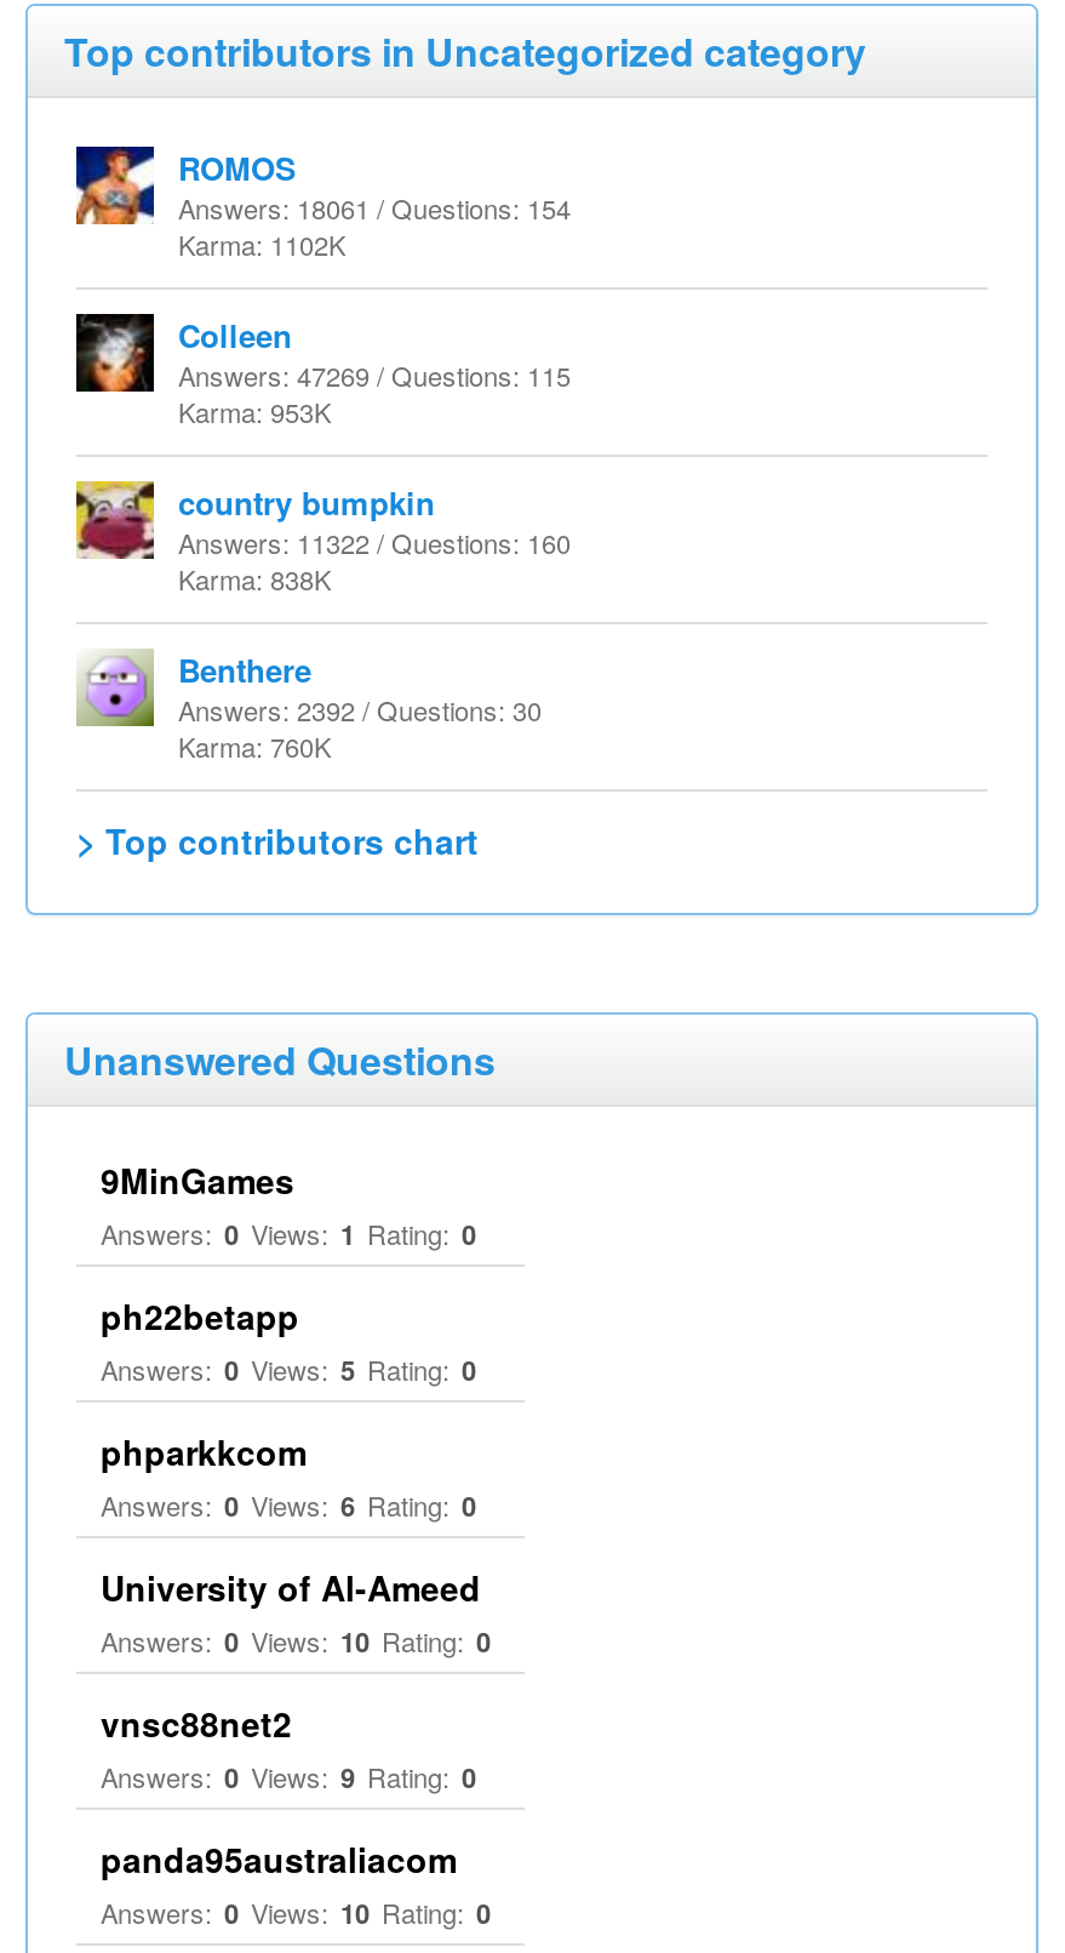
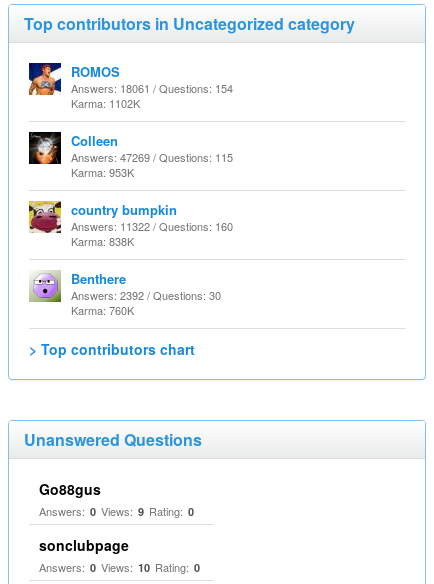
- 9MinGames
- Answers: 0 Views: 1 Rating: 0
- ph22betapp
- Answers: 0 Views: 5 Rating: 0
- phparkkcom
- Answers: 0 Views: 6 Rating: 0
- University of Al-Ameed
- Answers: 0 Views: 10 Rating: 0
- vnsc88net2
+ Go88gus

- panda95australiacom
+ sonclubpage
